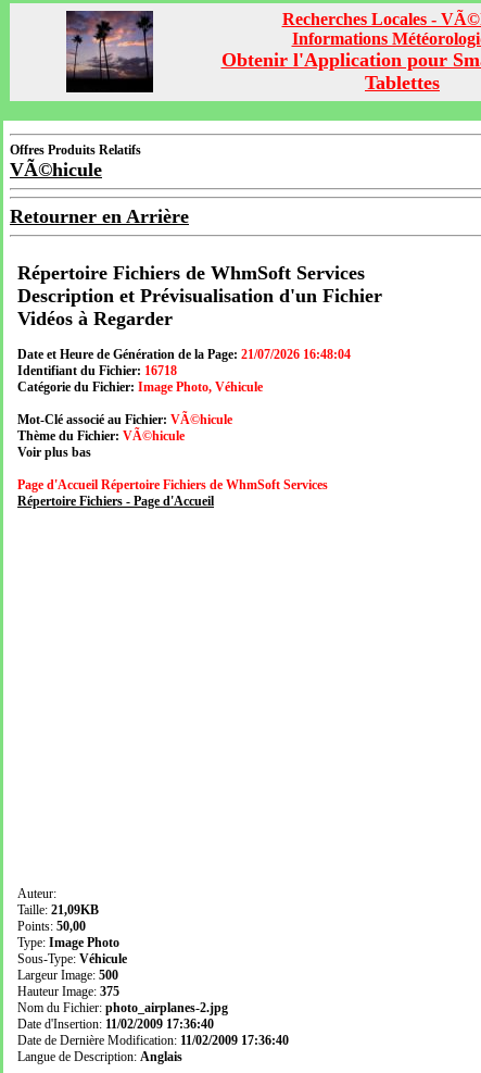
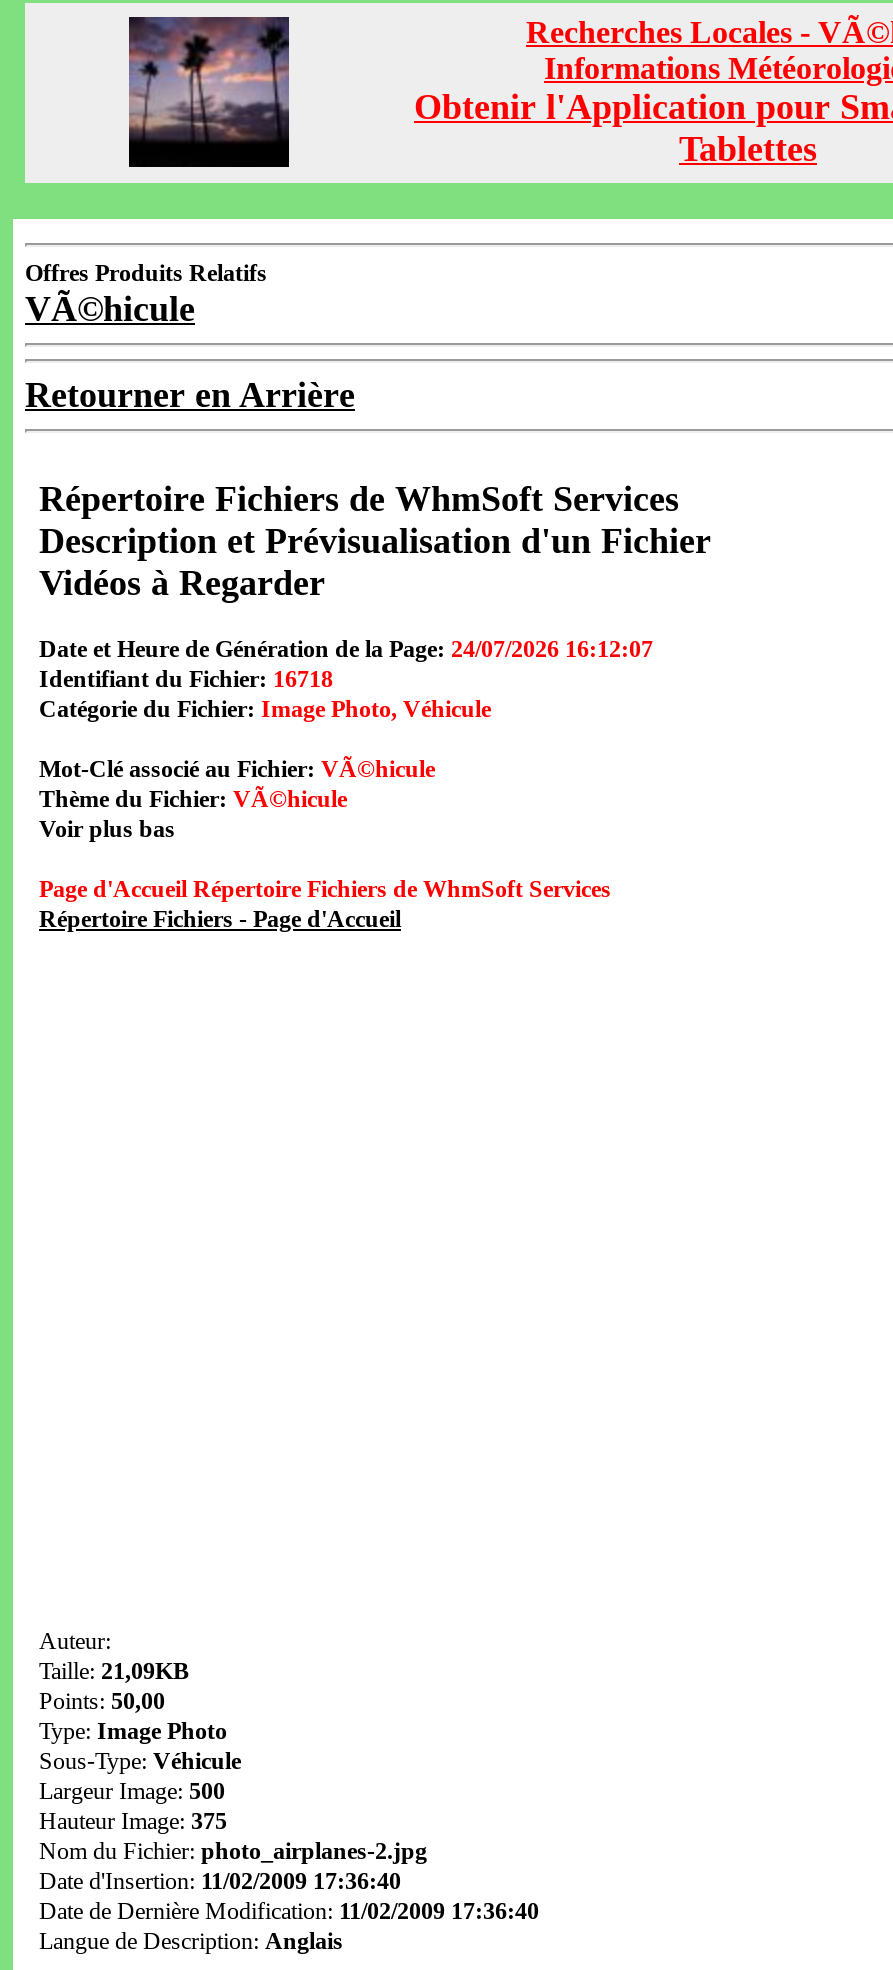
- Date et Heure de Génération de la Page: 21/07/2026 16:48:04
+ Date et Heure de Génération de la Page: 24/07/2026 16:12:07
